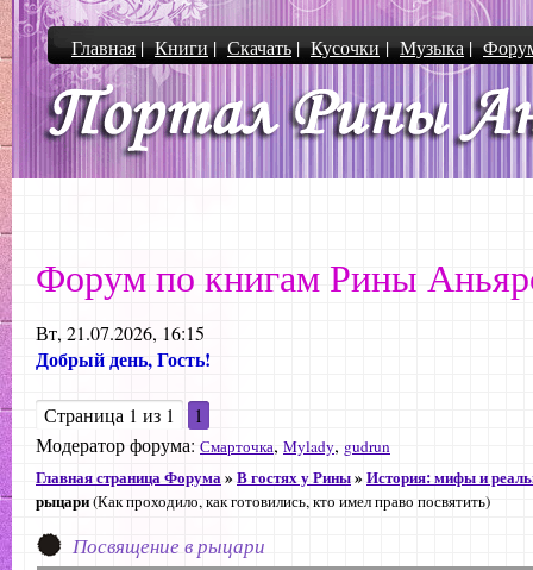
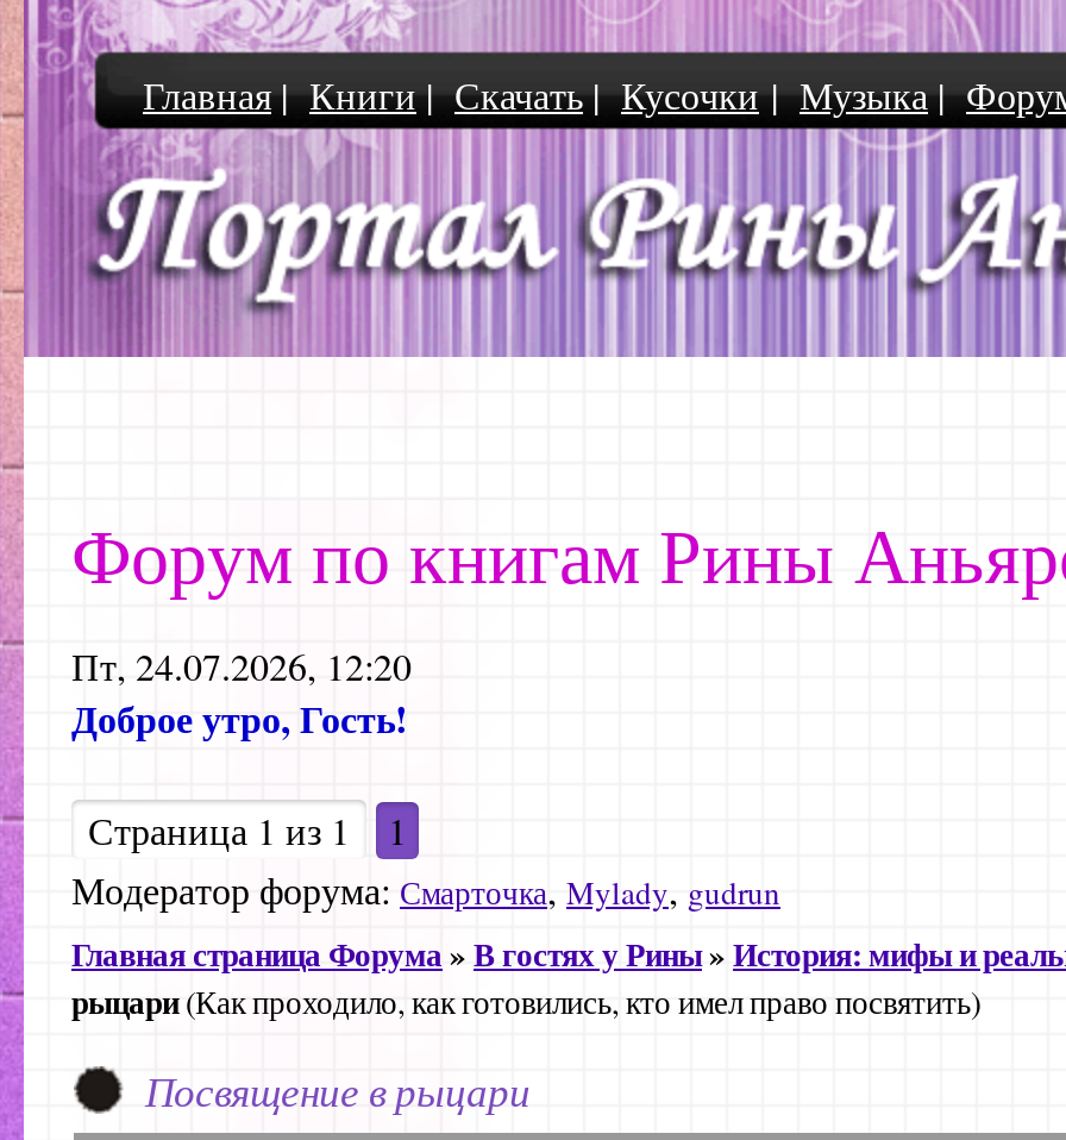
- Вт, 21.07.2026, 16:15
- Добрый день, Гость!
+ Пт, 24.07.2026, 12:20
+ Доброе утро, Гость!
